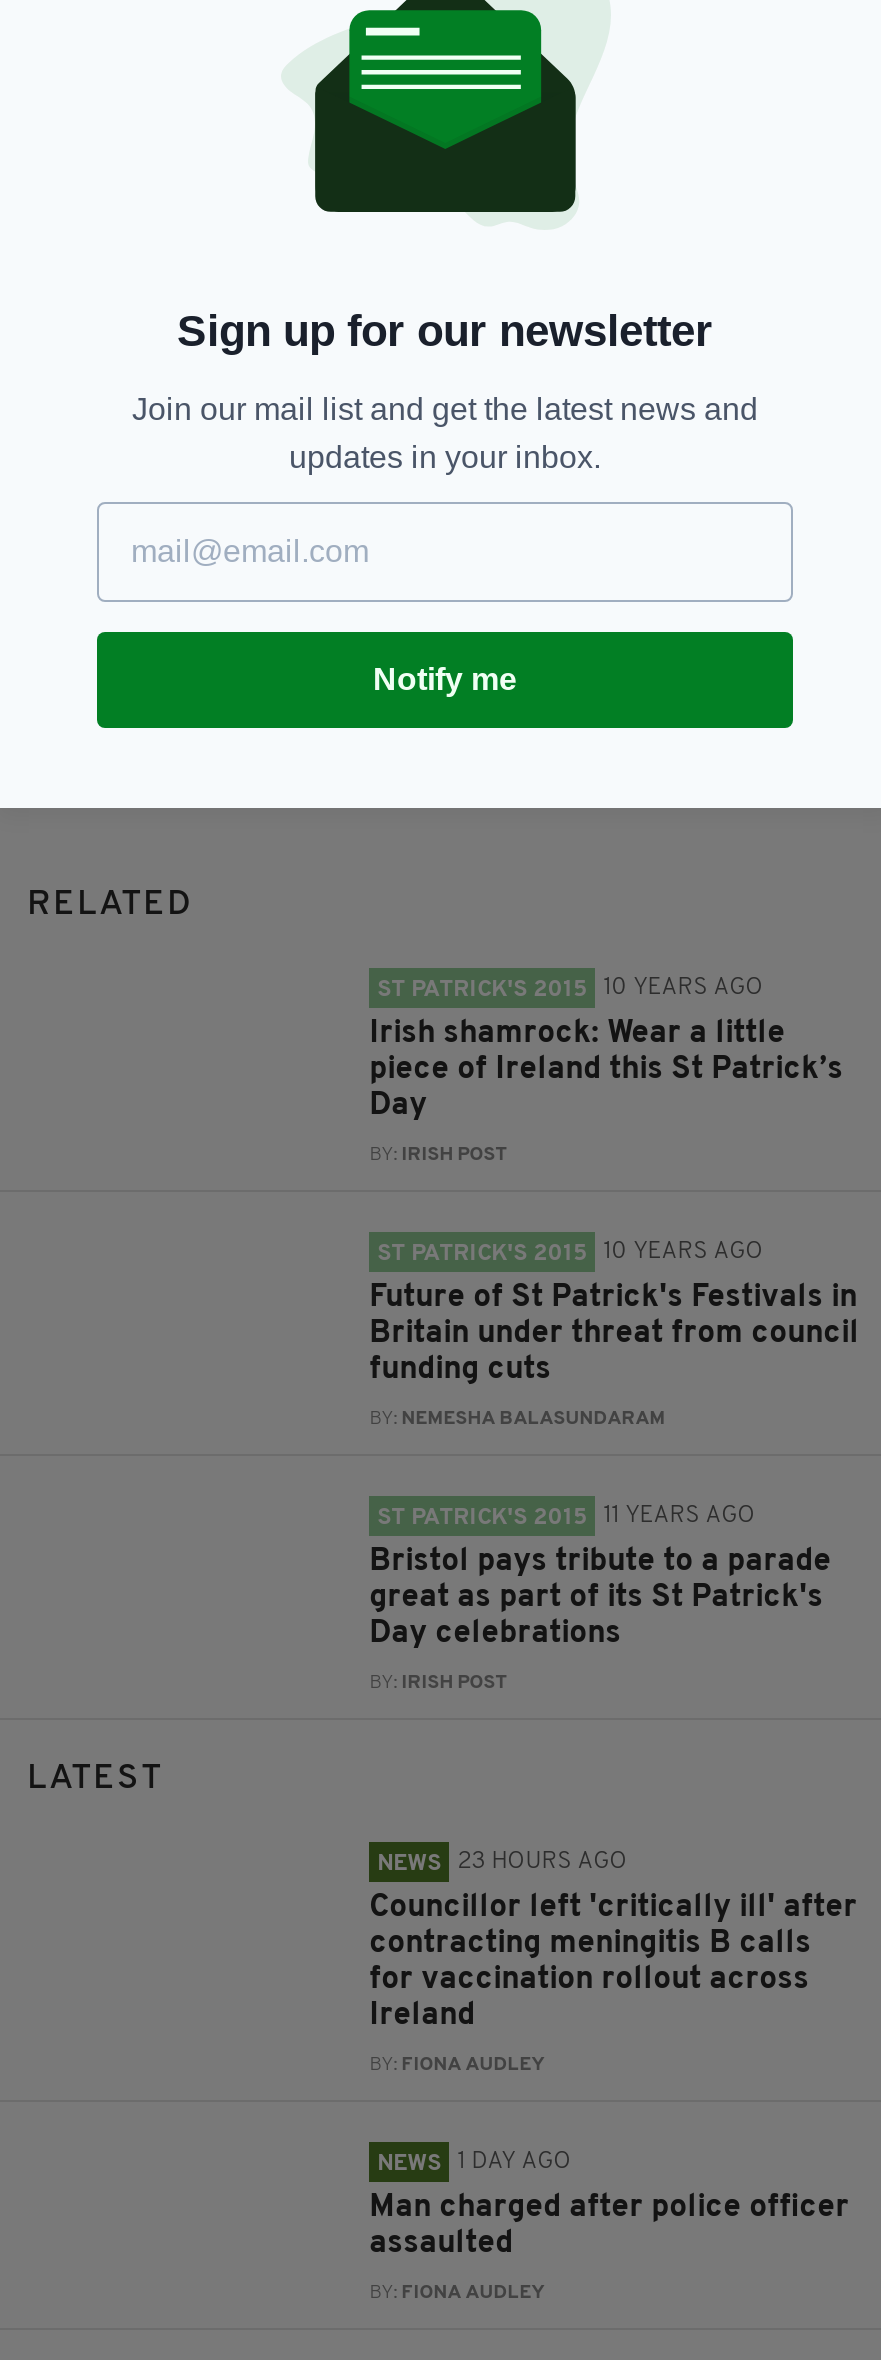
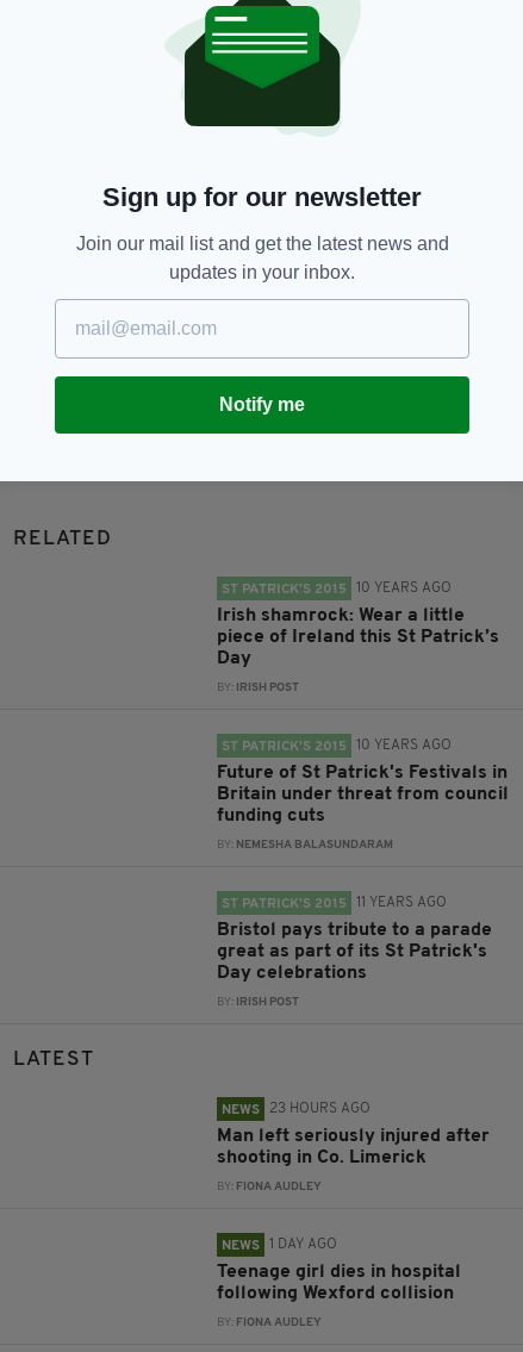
- Councillor left 'critically ill' after
- contracting meningitis B calls
- for vaccination rollout across
- Ireland
+ Man left seriously injured after
+ shooting in Co. Limerick

- Man charged after police officer
- assaulted
+ Teenage girl dies in hospital
+ following Wexford collision
